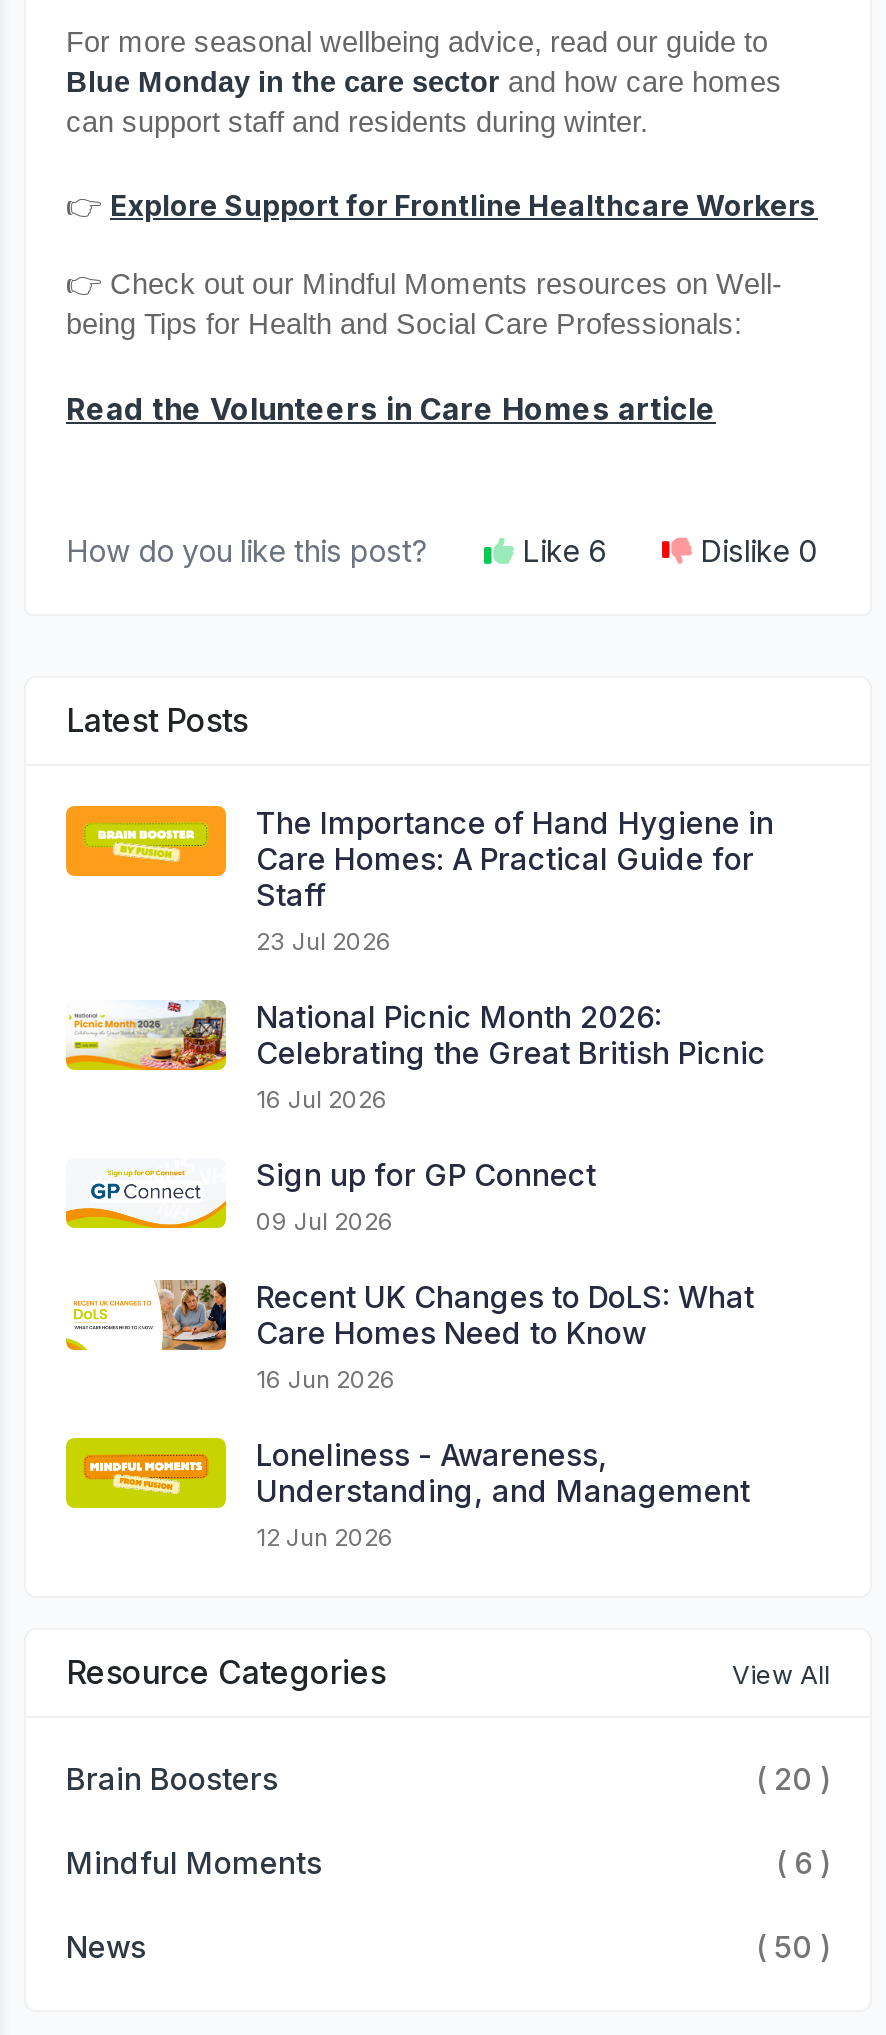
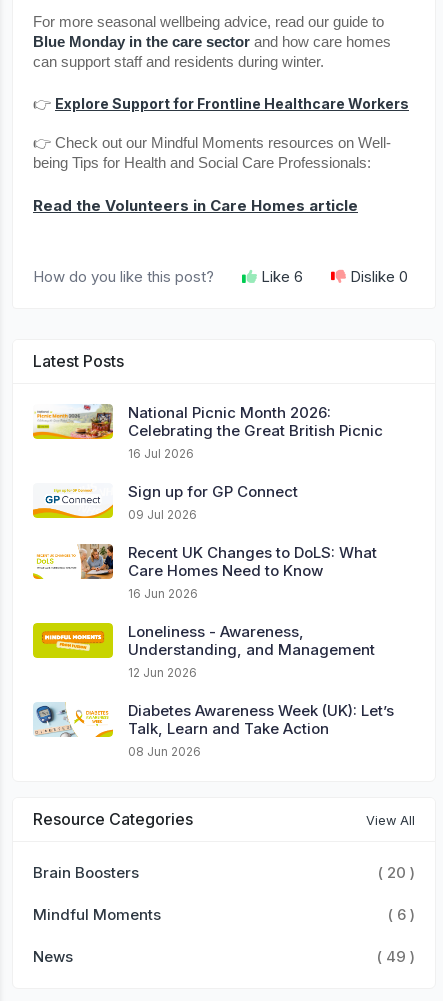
- [image]
- The Importance of Hand Hygiene in
- Care Homes: A Practical Guide for
- Staff
- 23 Jul 2026

moved up: [image] | National Picnic Month 2026: | Celebrating the Great British Picnic | ... | Understanding, and Management | 12 Jun 2026

+ [image]
+ Diabetes Awareness Week (UK): Let’s
+ Talk, Learn and Take Action
+ 08 Jun 2026

- ( 50 )
+ ( 49 )
